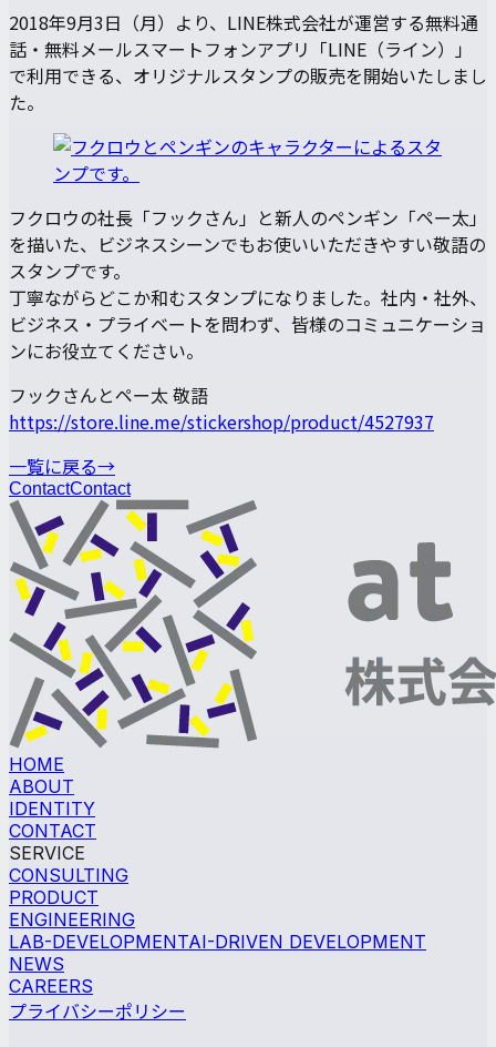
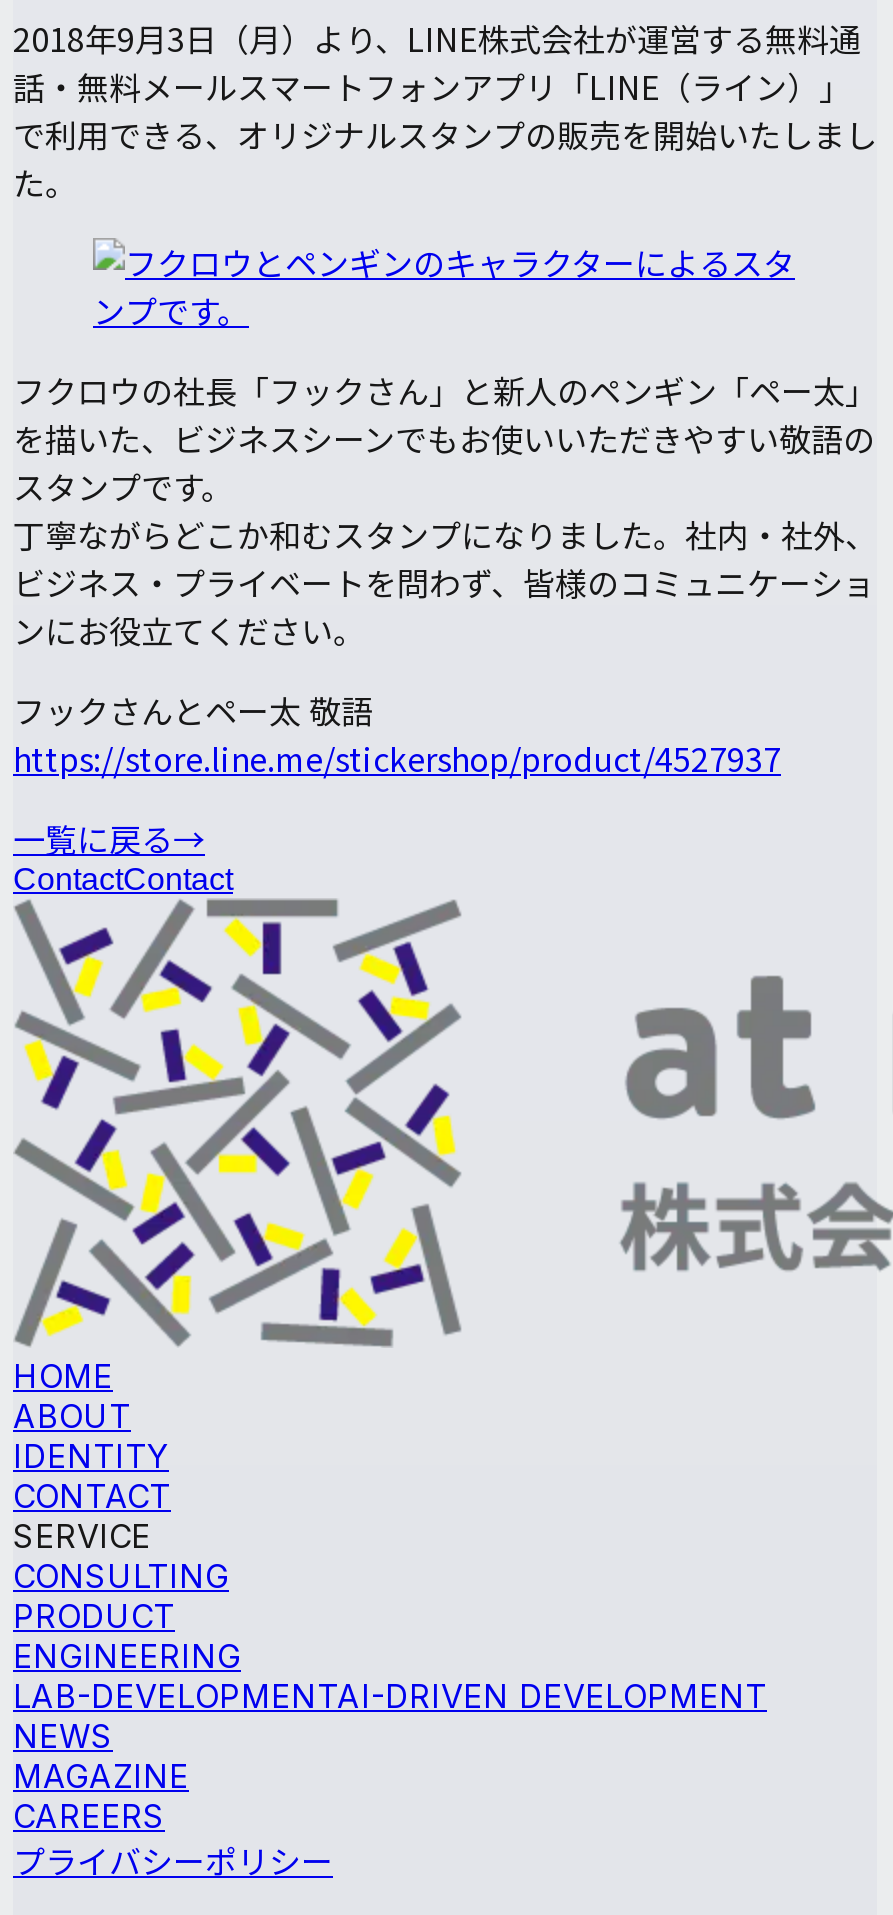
+ MAGAZINE
